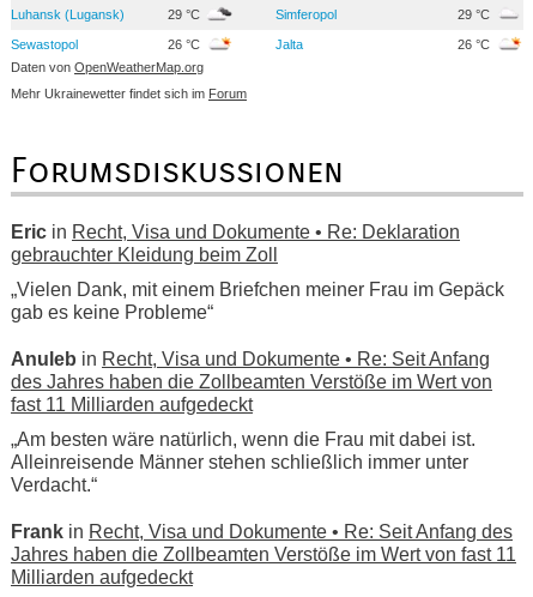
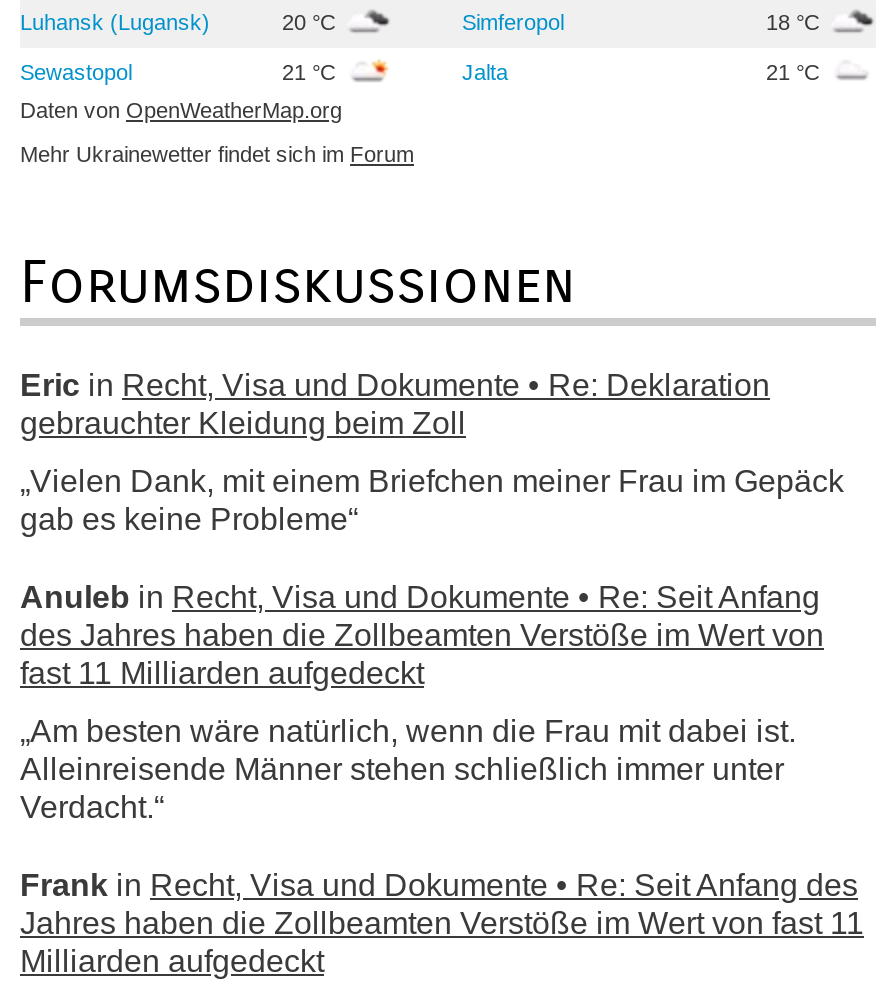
- 29 °C
+ 20 °C

- 29 °C
+ 18 °C

- 26 °C
+ 21 °C

- 26 °C
+ 21 °C
